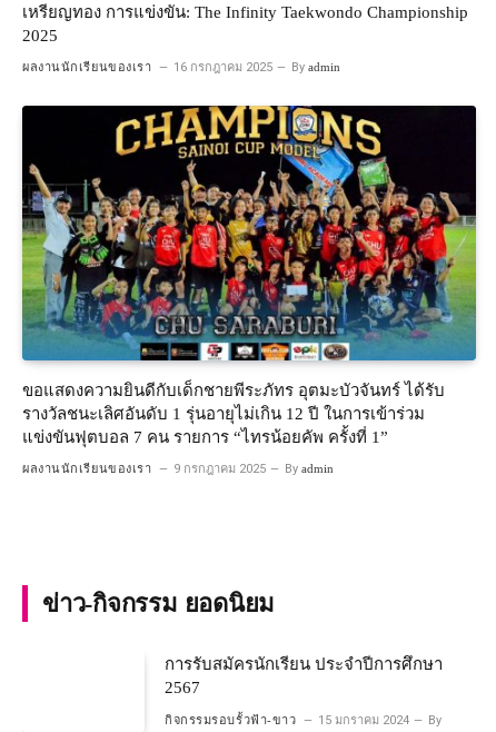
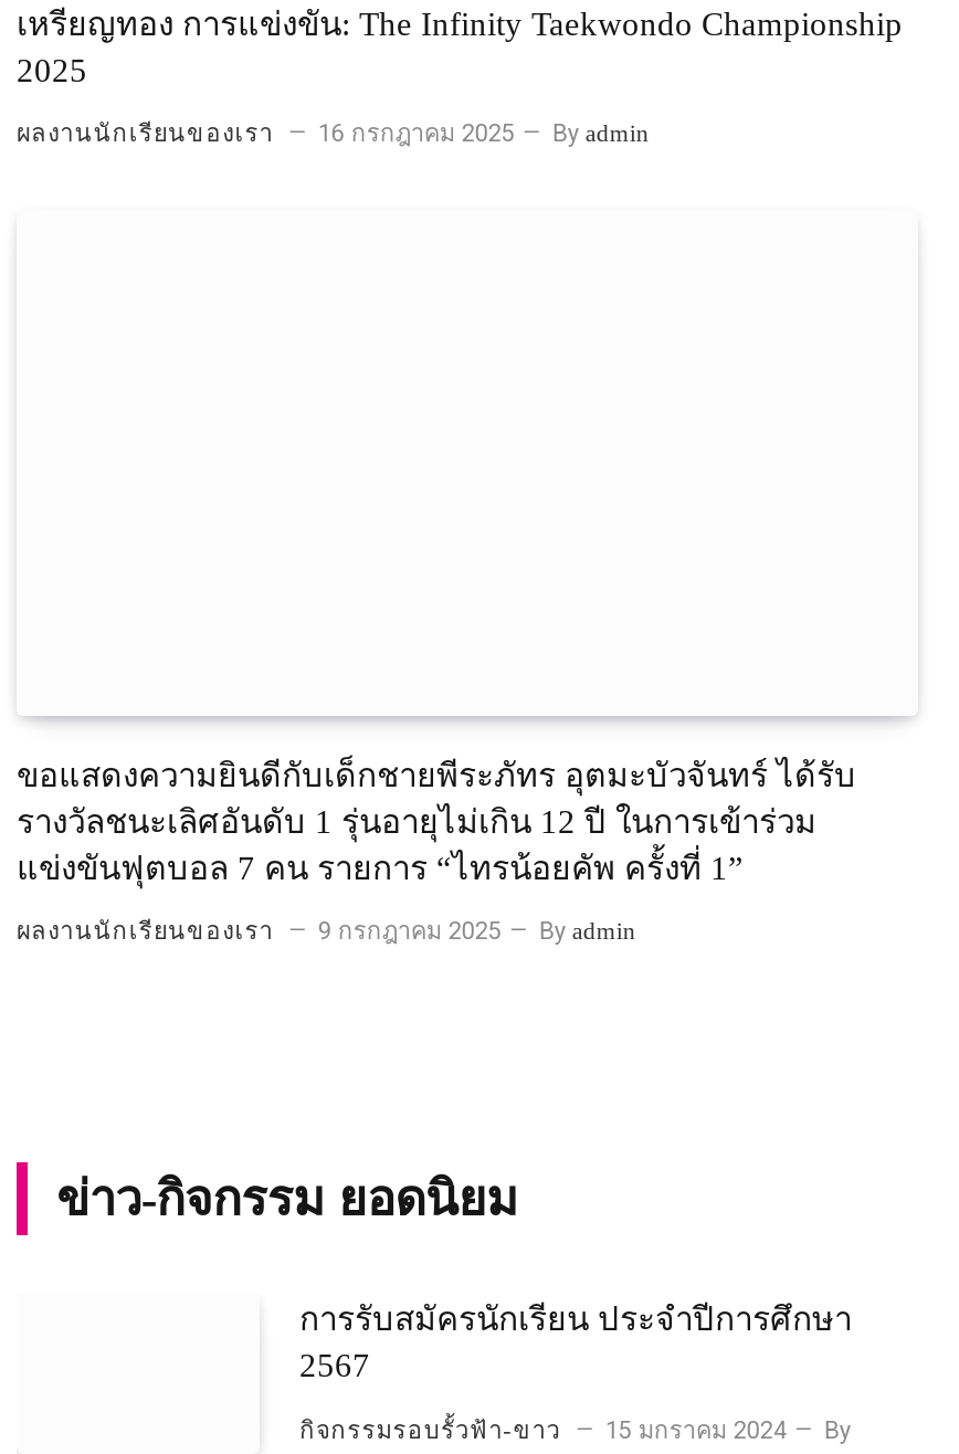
- [image]
